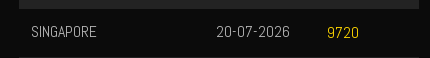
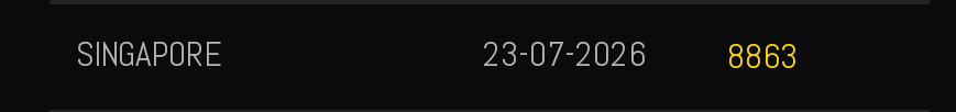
- 20-07-2026
+ 23-07-2026

- 9720
+ 8863
